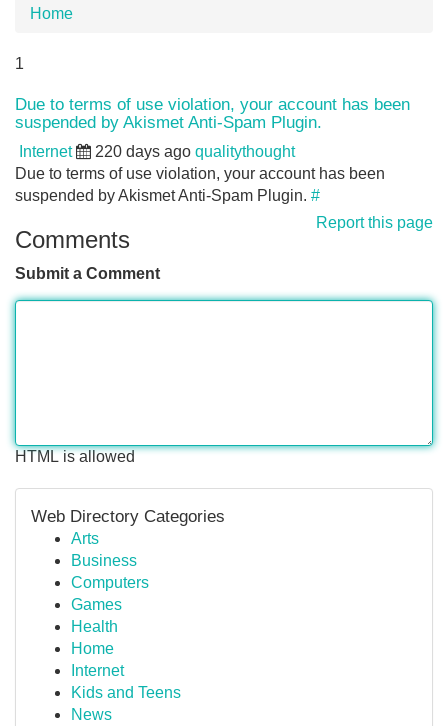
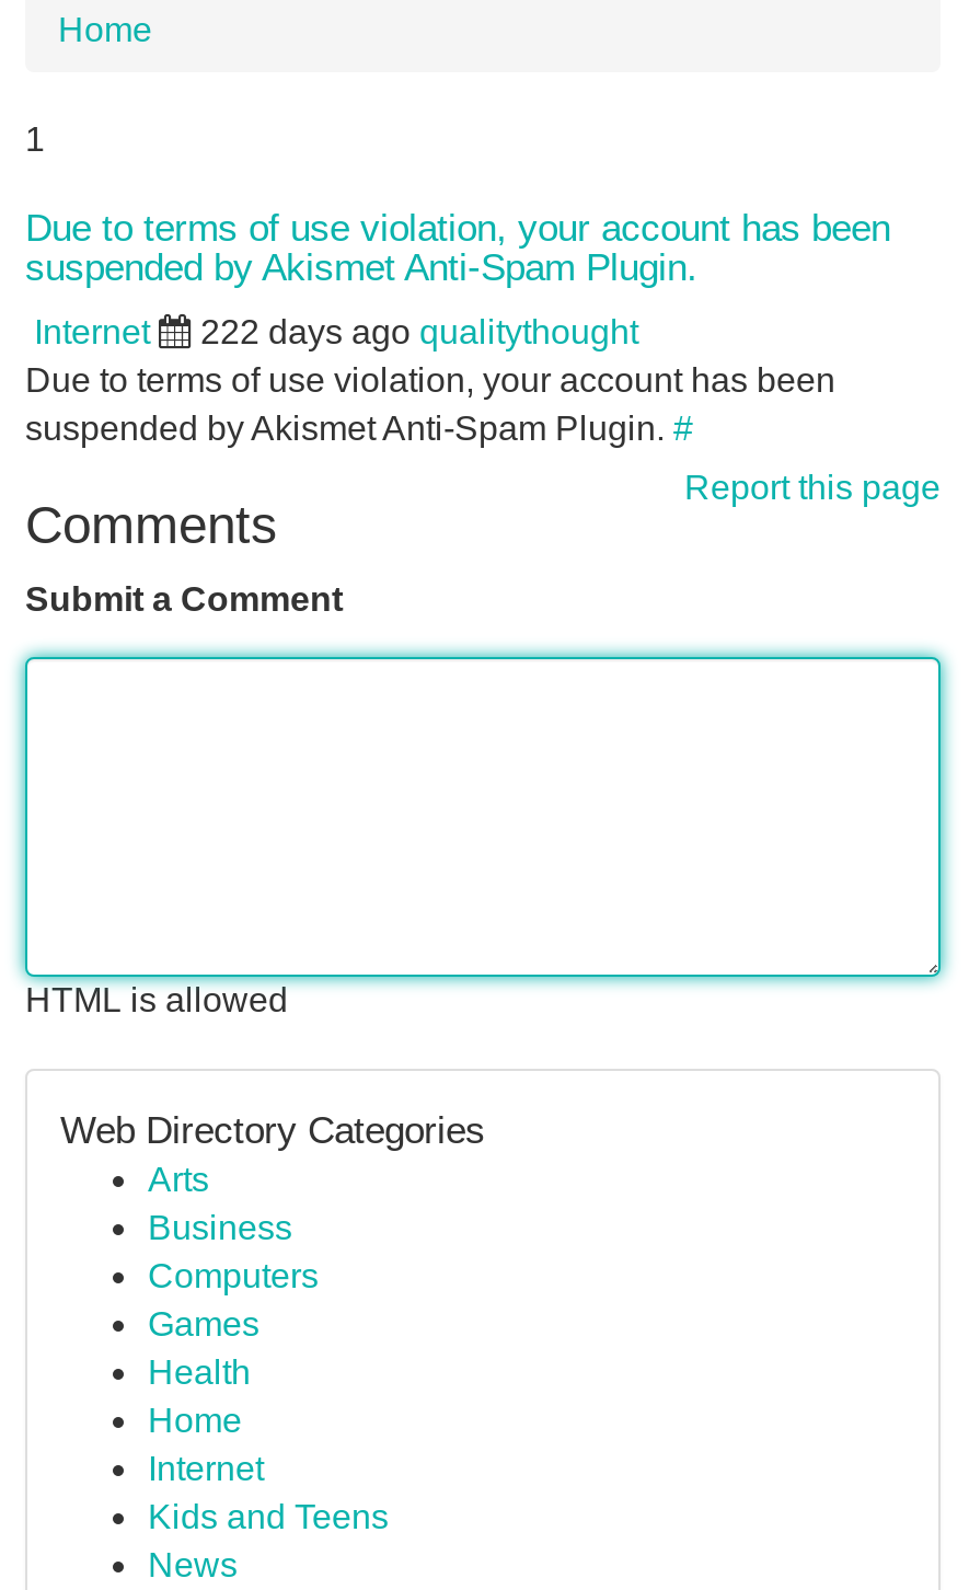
- 220 days ago qualitythought
+ 222 days ago qualitythought
